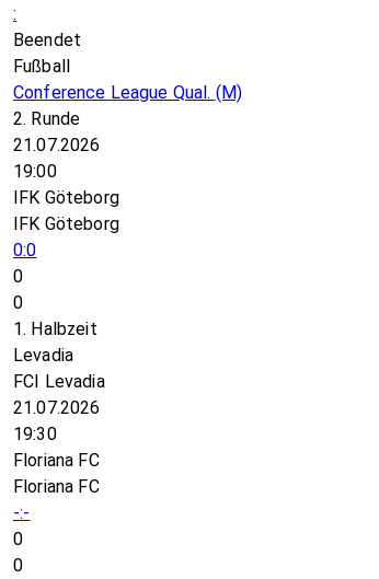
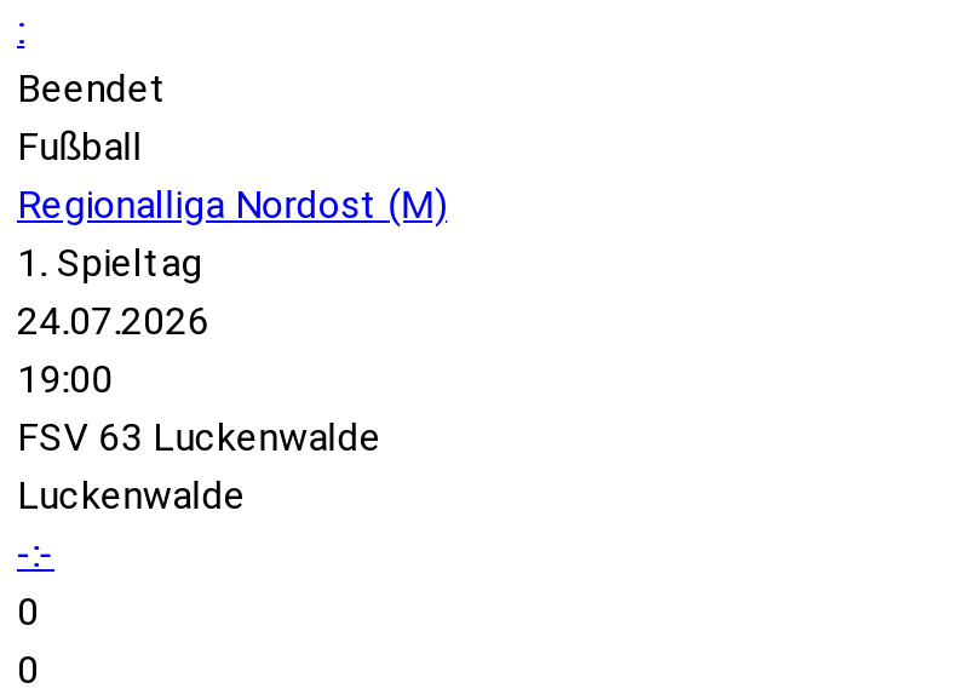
- Conference League Qual. (M)
- 2. Runde
- 21.07.2026
+ Regionalliga Nordost (M)
+ 1. Spieltag
+ 24.07.2026

- IFK Göteborg
- IFK Göteborg
- 0:0
- 0
- 0
- 1. Halbzeit
- Levadia
- FCI Levadia
- 21.07.2026
- 19:30
- Floriana FC
- Floriana FC
+ FSV 63 Luckenwalde
+ Luckenwalde
